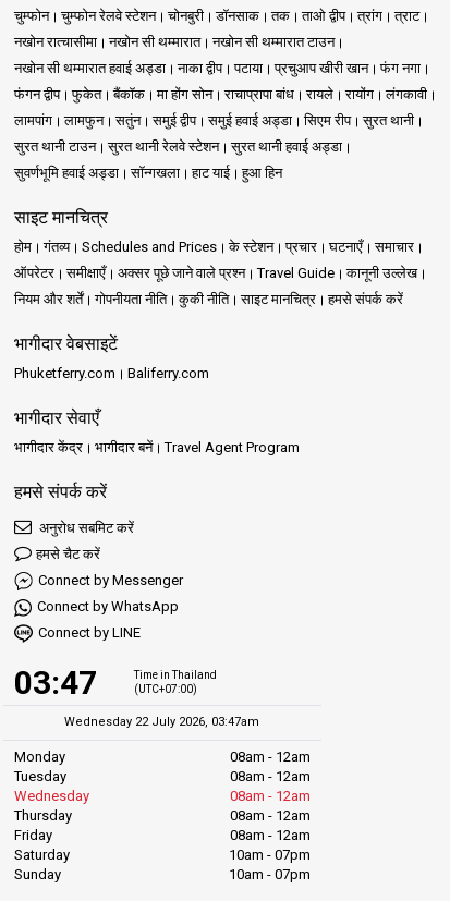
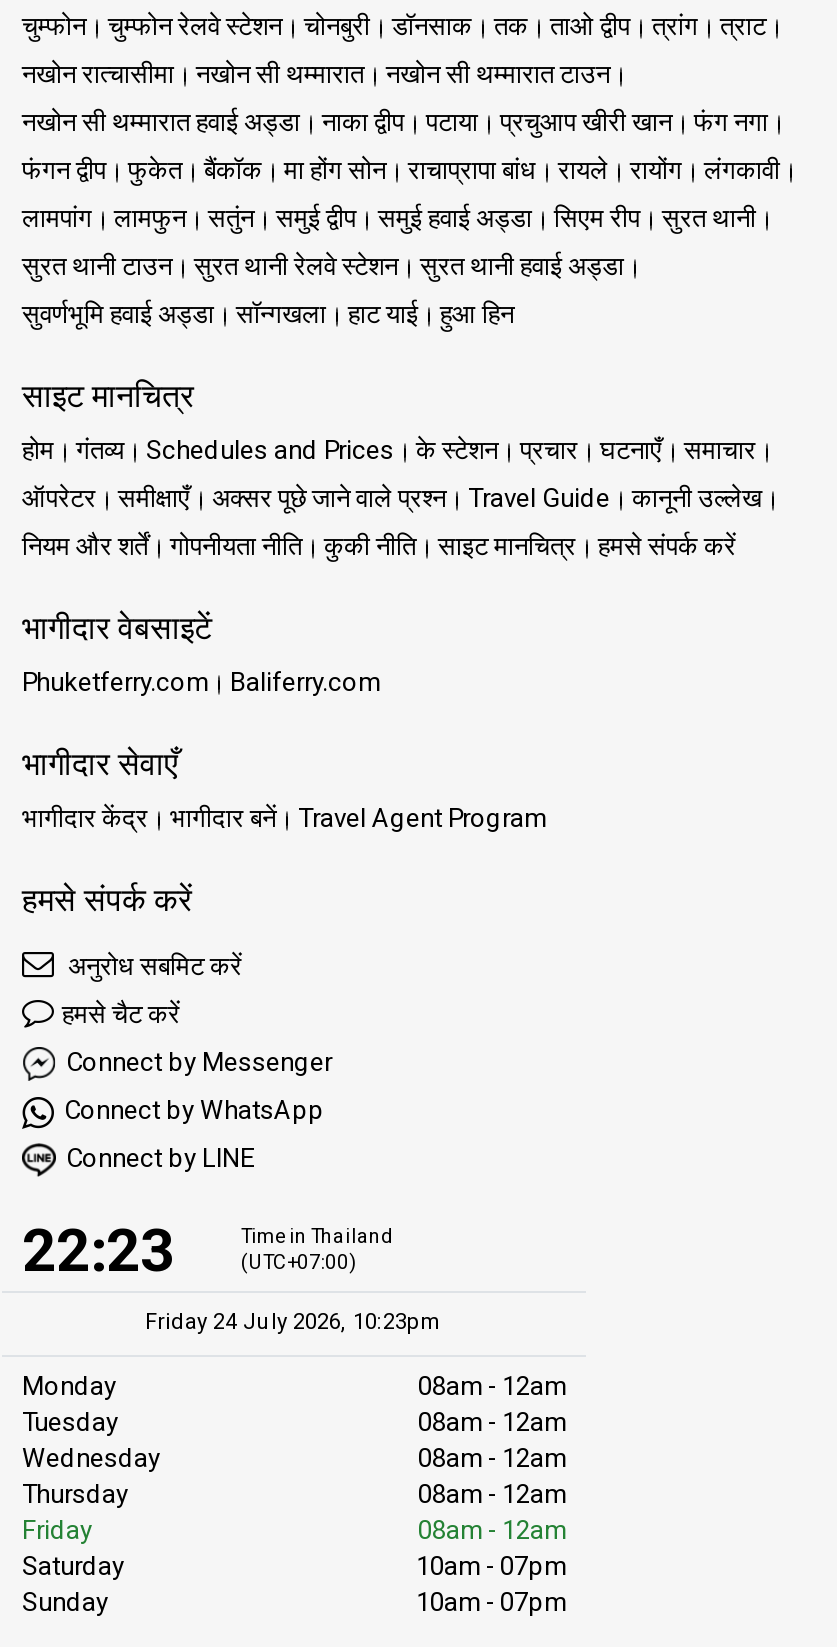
- 03:47
+ 22:23

- Wednesday 22 July 2026, 03:47am
+ Friday 24 July 2026, 10:23pm
